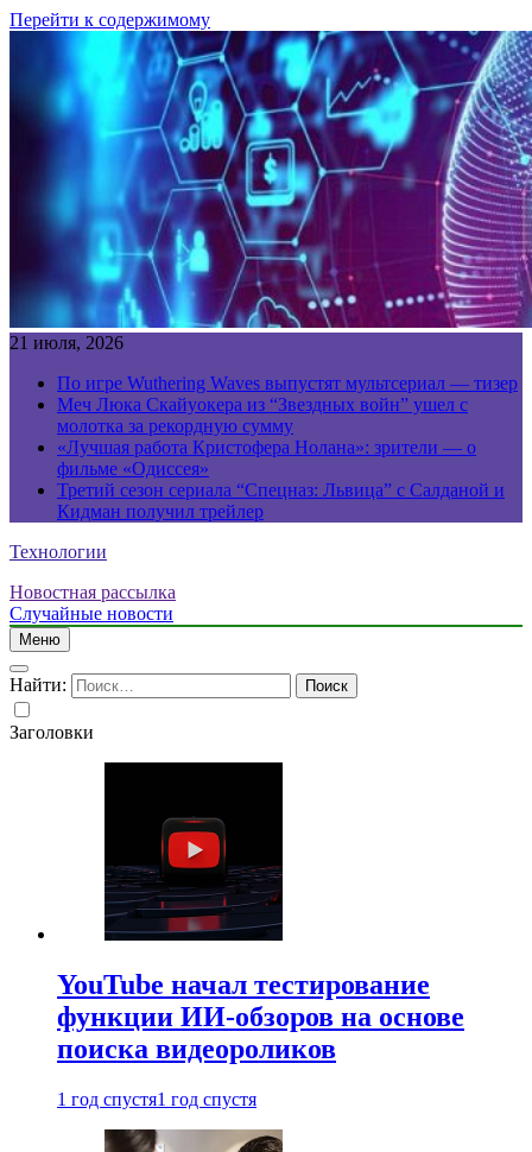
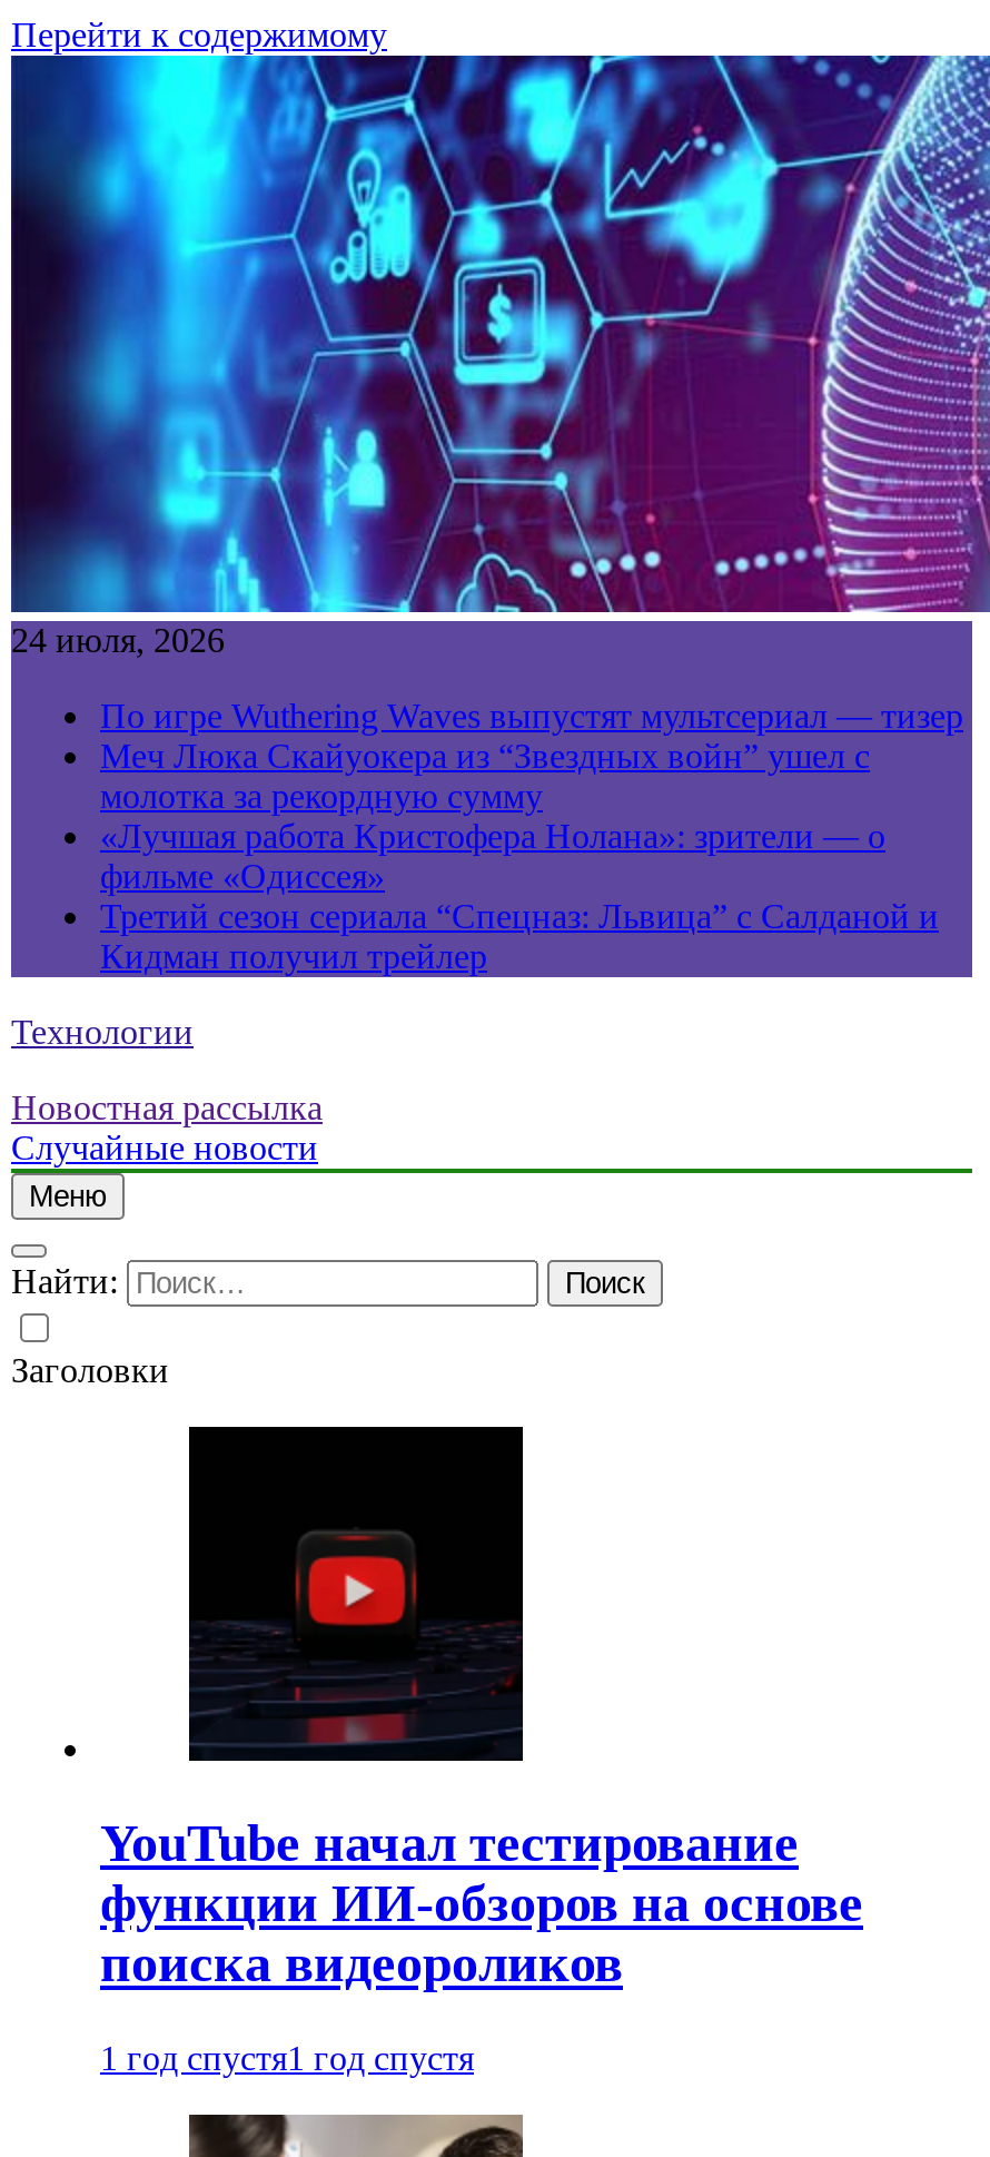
- 21 июля, 2026
+ 24 июля, 2026
